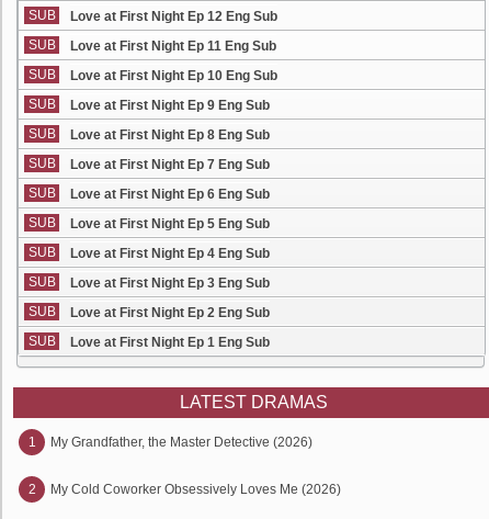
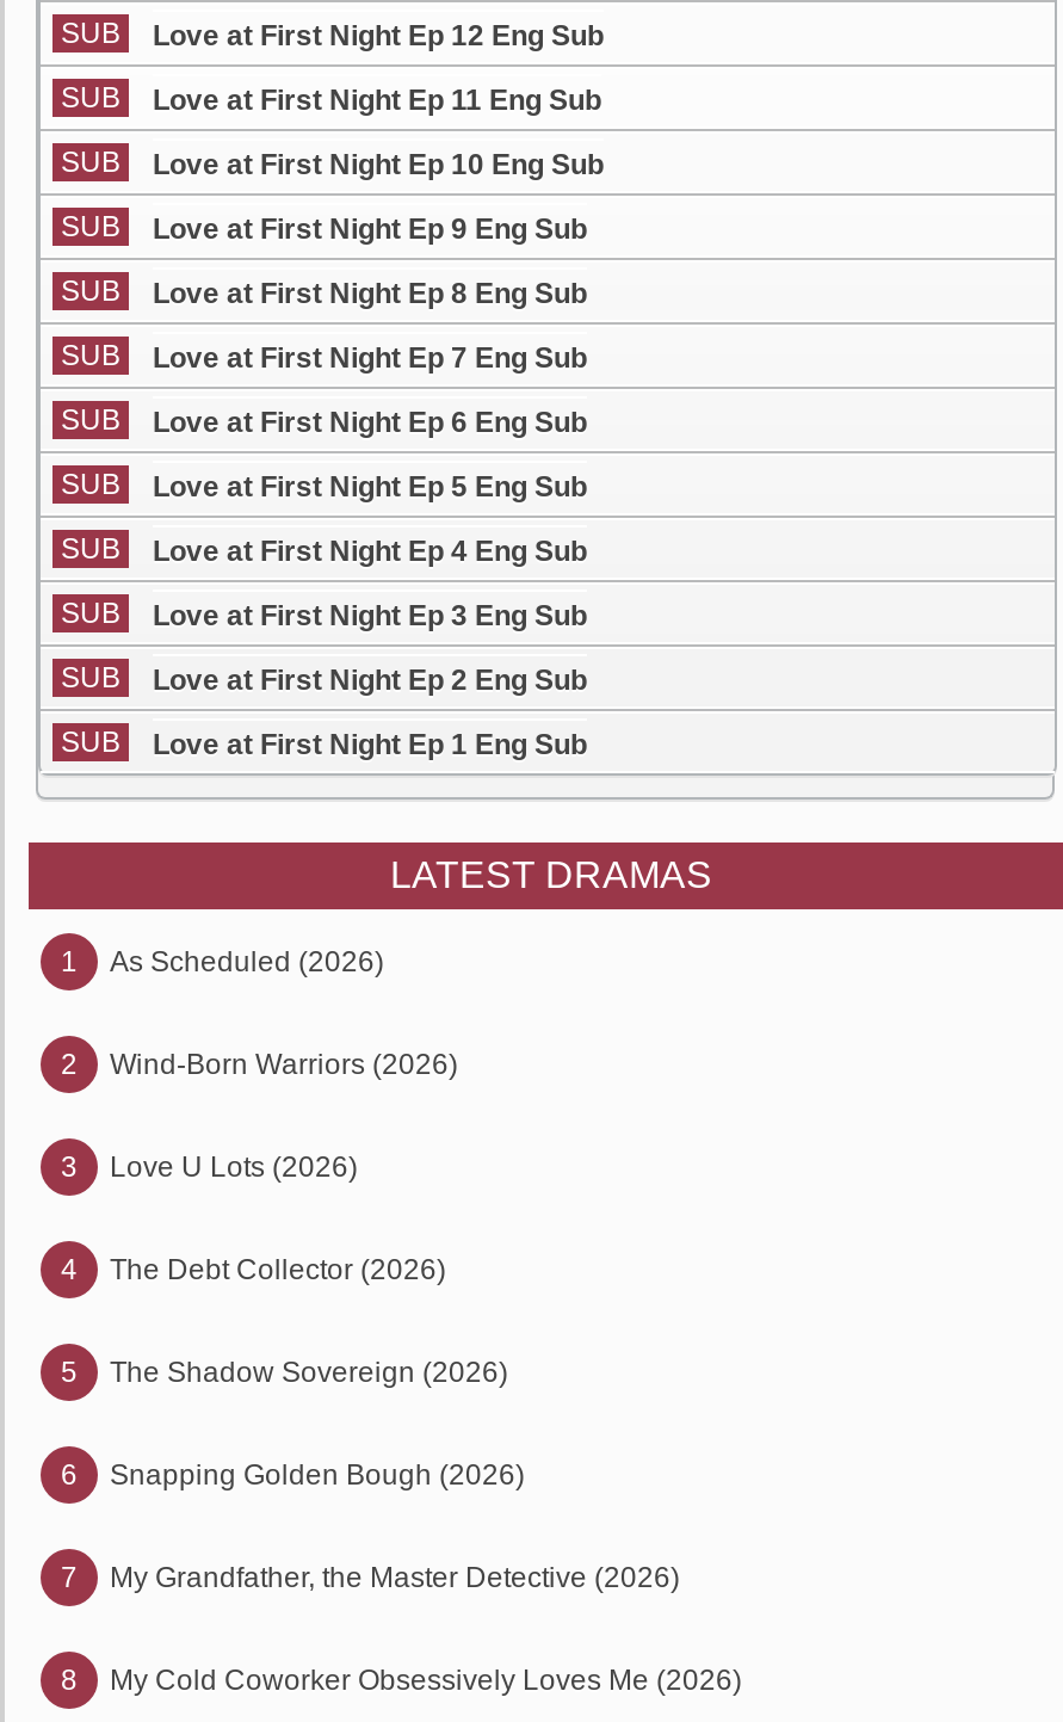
+ As Scheduled (2026)
+ 2
+ Wind-Born Warriors (2026)
+ 3
+ Love U Lots (2026)
+ 4
+ The Debt Collector (2026)
+ 5
+ The Shadow Sovereign (2026)
+ 6
+ Snapping Golden Bough (2026)
+ 7

- 2 My Cold Coworker Obsessively Loves Me (2026)
+ 8 My Cold Coworker Obsessively Loves Me (2026)
